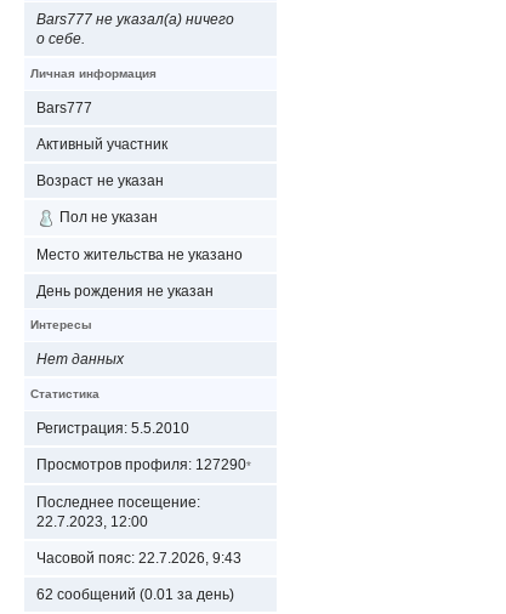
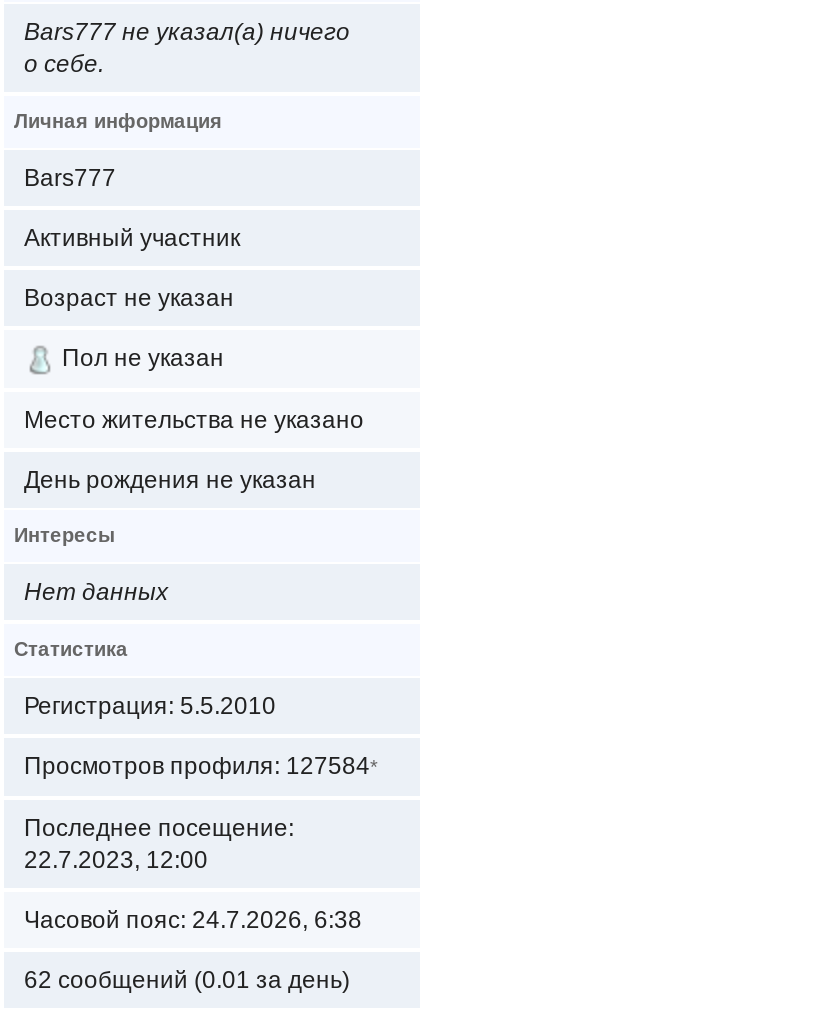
- Просмотров профиля: 127290*
+ Просмотров профиля: 127584*

- Часовой пояс: 22.7.2026, 9:43
+ Часовой пояс: 24.7.2026, 6:38
